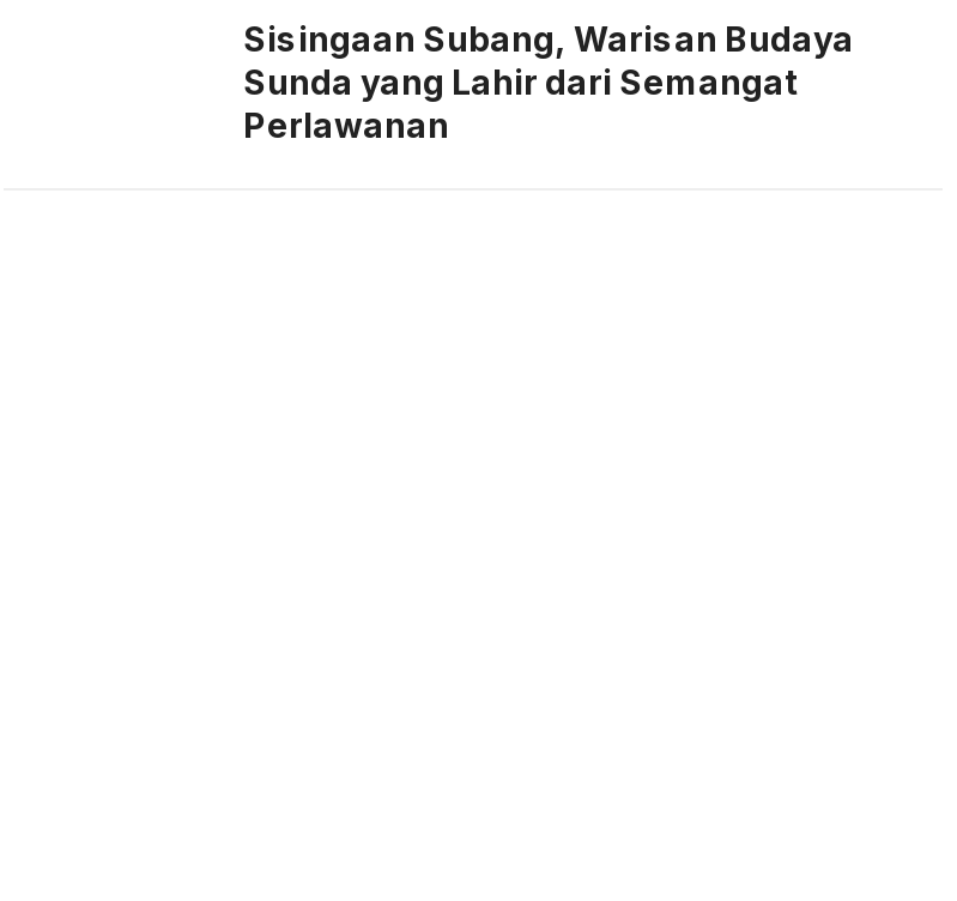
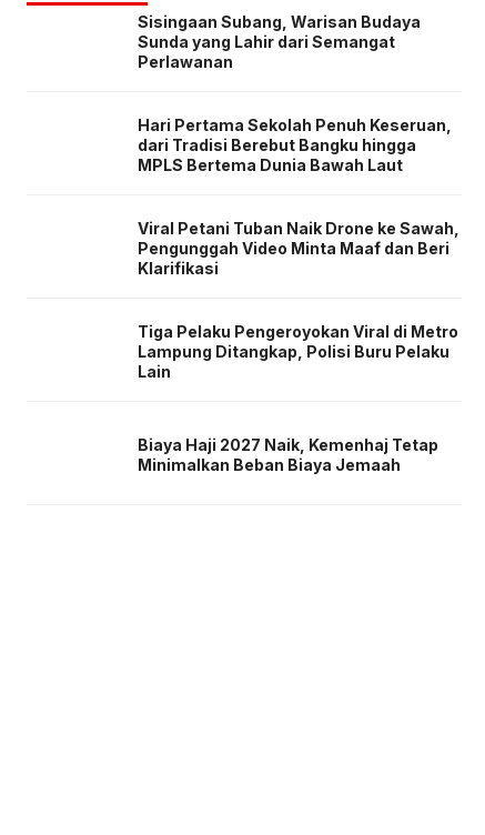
+ Hari Pertama Sekolah Penuh Keseruan,
+ dari Tradisi Berebut Bangku hingga
+ MPLS Bertema Dunia Bawah Laut
+ Viral Petani Tuban Naik Drone ke Sawah,
+ Pengunggah Video Minta Maaf dan Beri
+ Klarifikasi
+ Tiga Pelaku Pengeroyokan Viral di Metro
+ Lampung Ditangkap, Polisi Buru Pelaku
+ Lain

+ Biaya Haji 2027 Naik, Kemenhaj Tetap
+ Minimalkan Beban Biaya Jemaah
